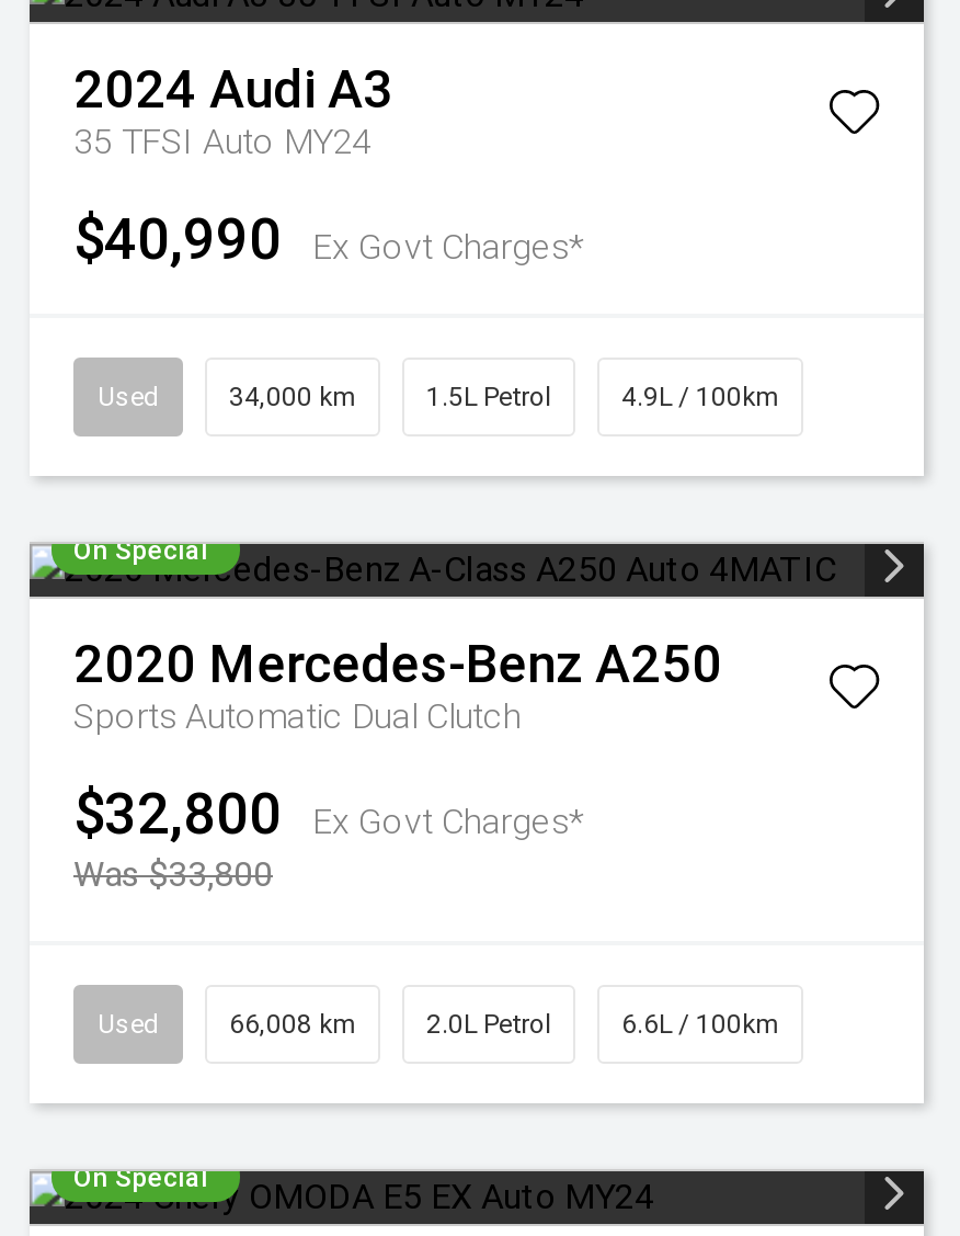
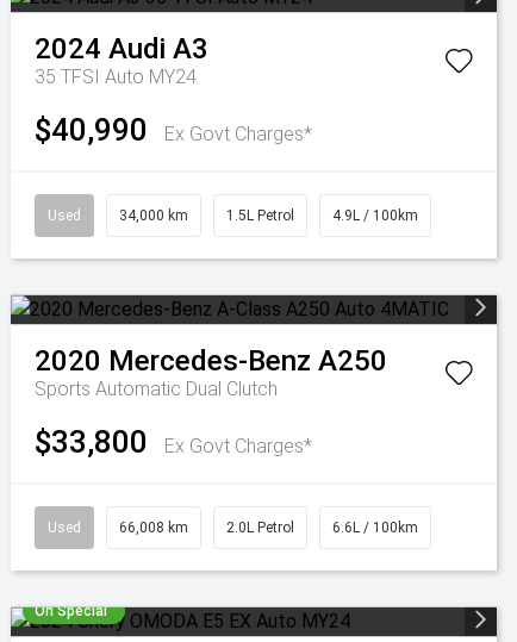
- On Special

- $32,800 Ex Govt Charges*
+ $33,800 Ex Govt Charges*

- Was $33,800
